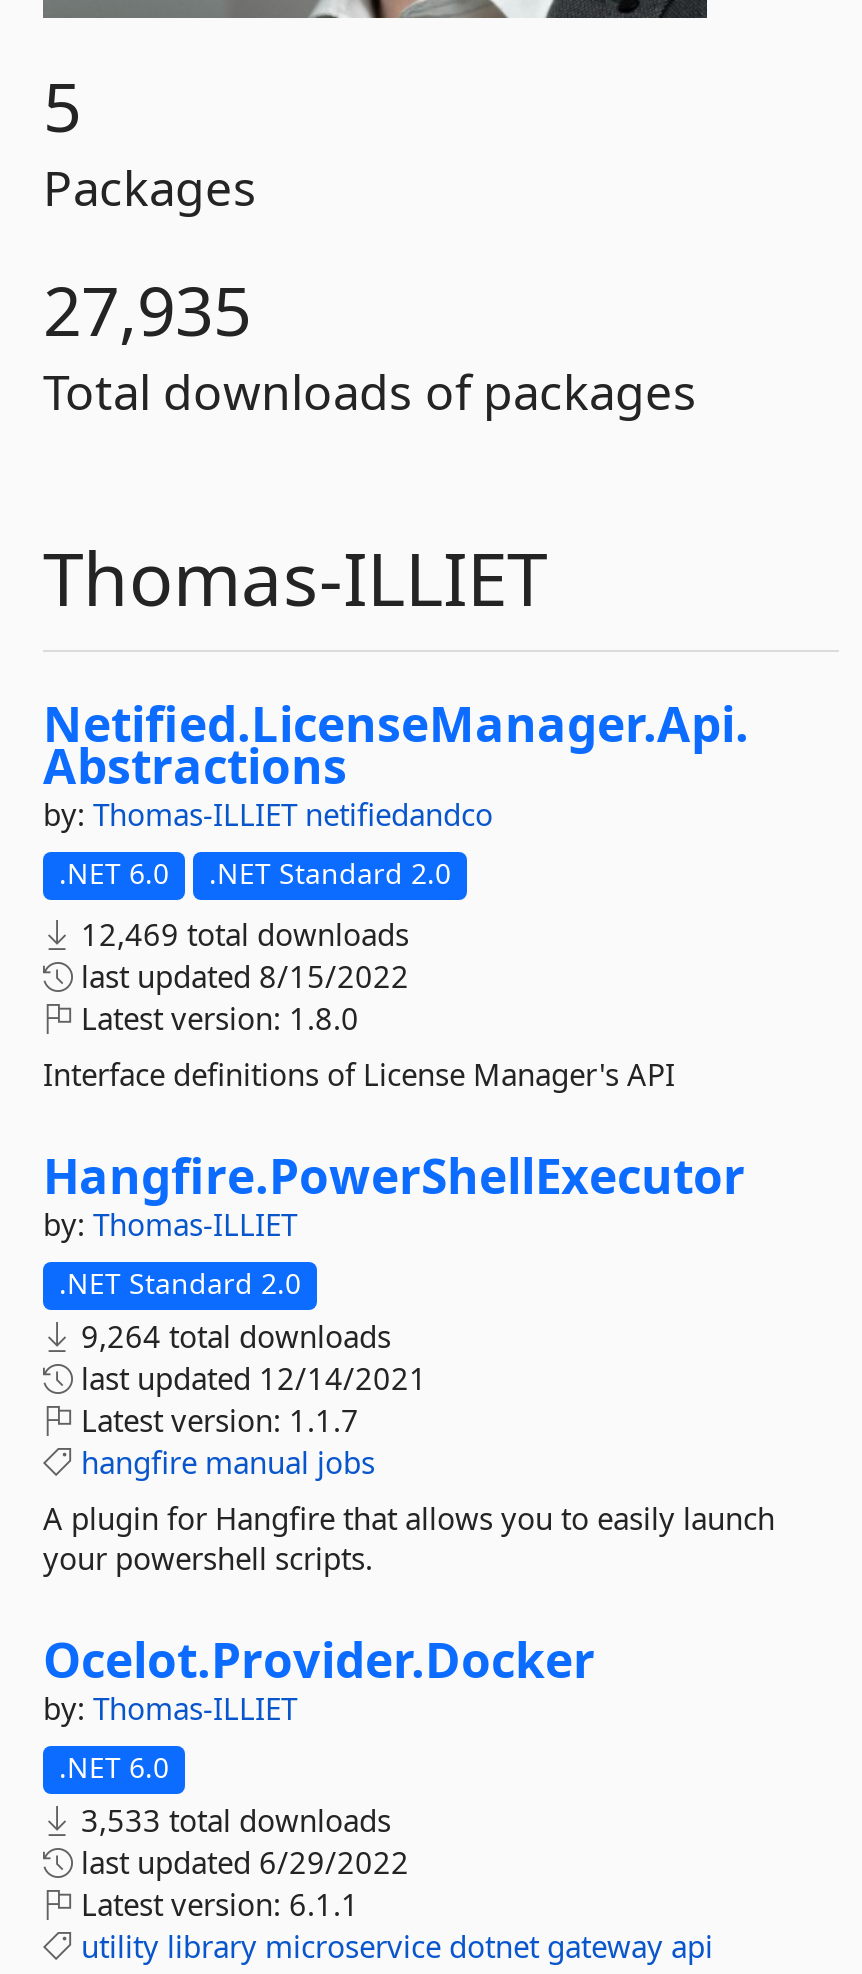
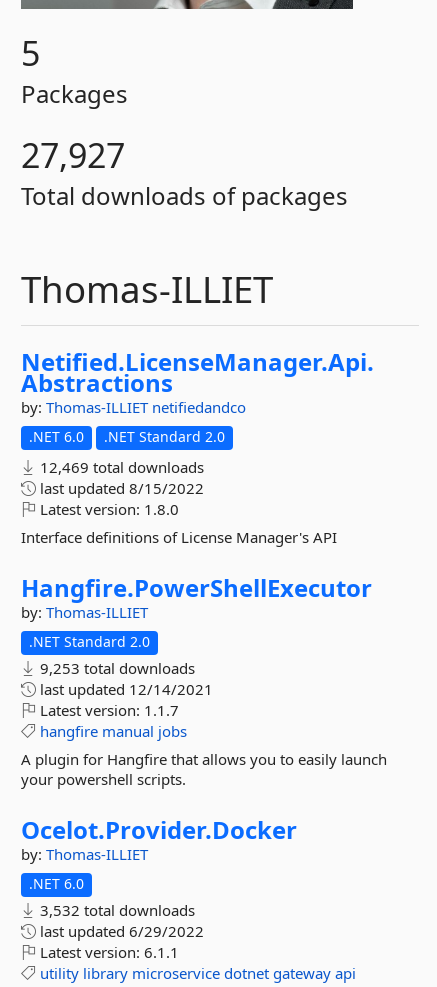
- 27,935
+ 27,927

- 9,264 total downloads
+ 9,253 total downloads

- 3,533 total downloads
+ 3,532 total downloads
